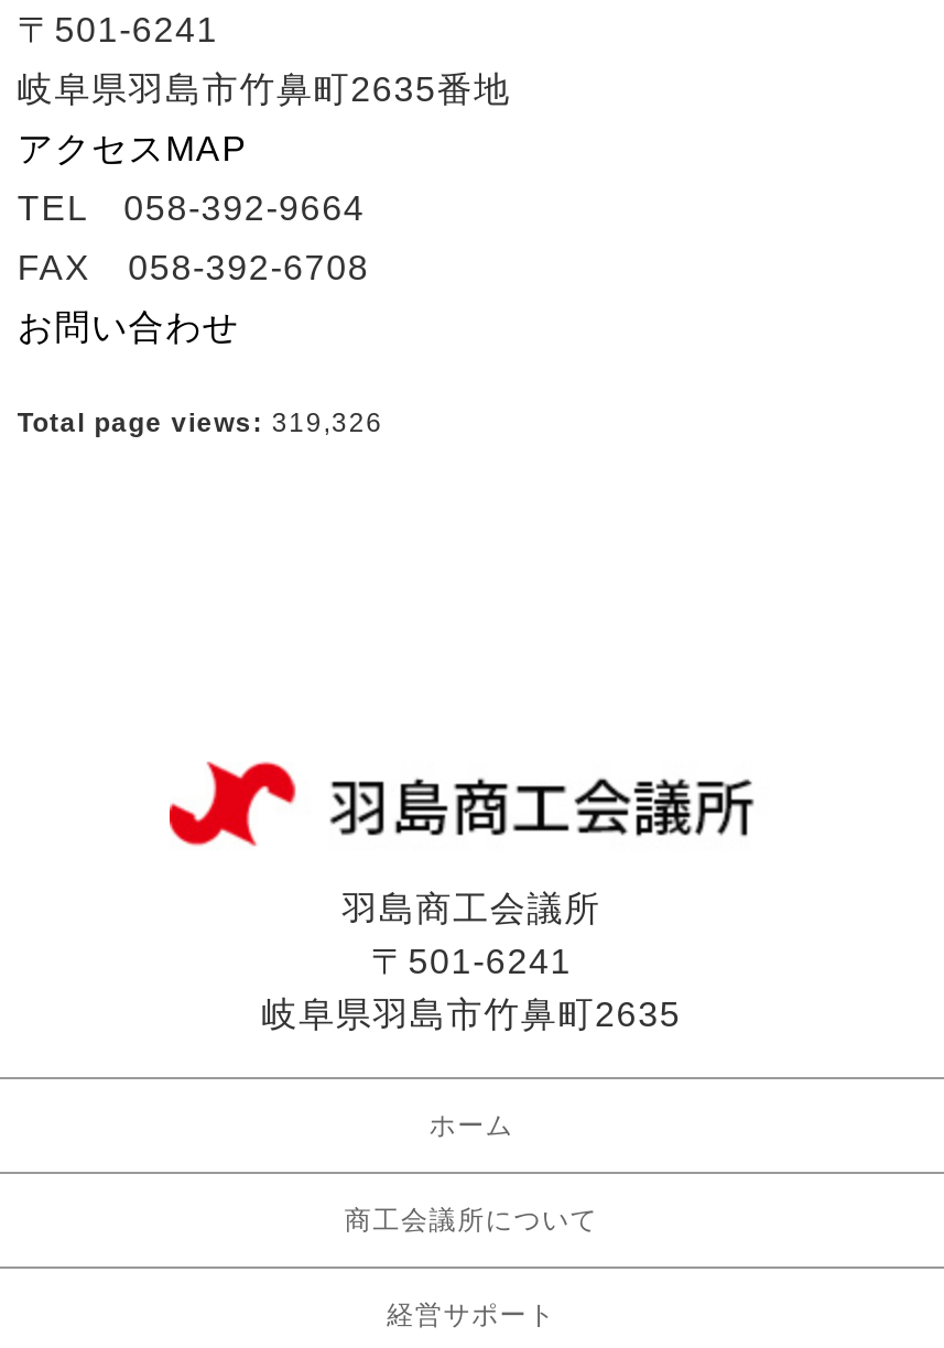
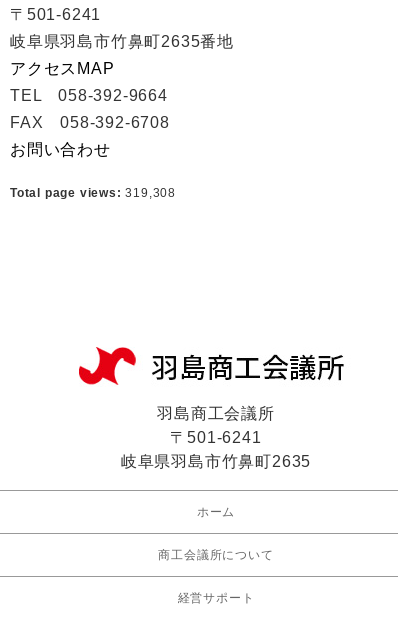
- Total page views: 319,326
+ Total page views: 319,308
